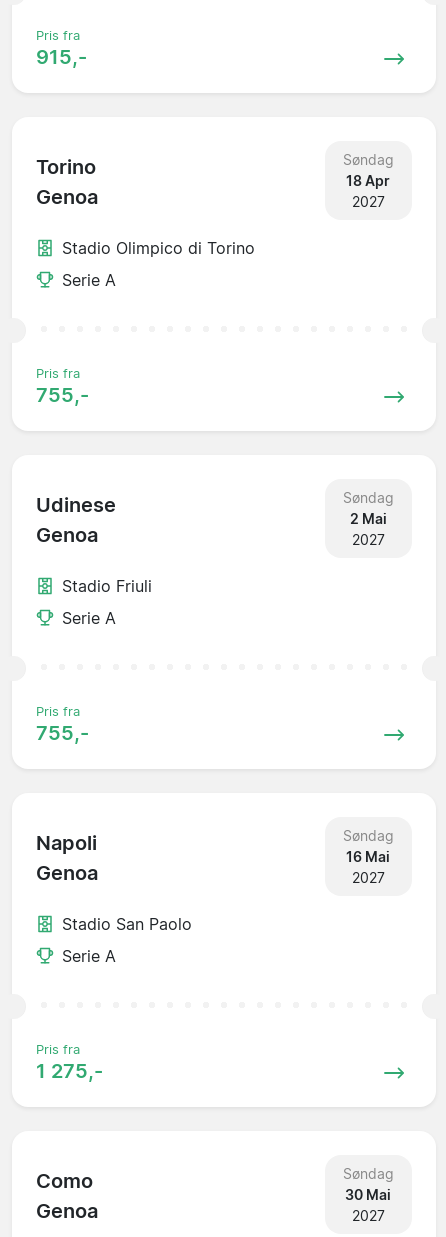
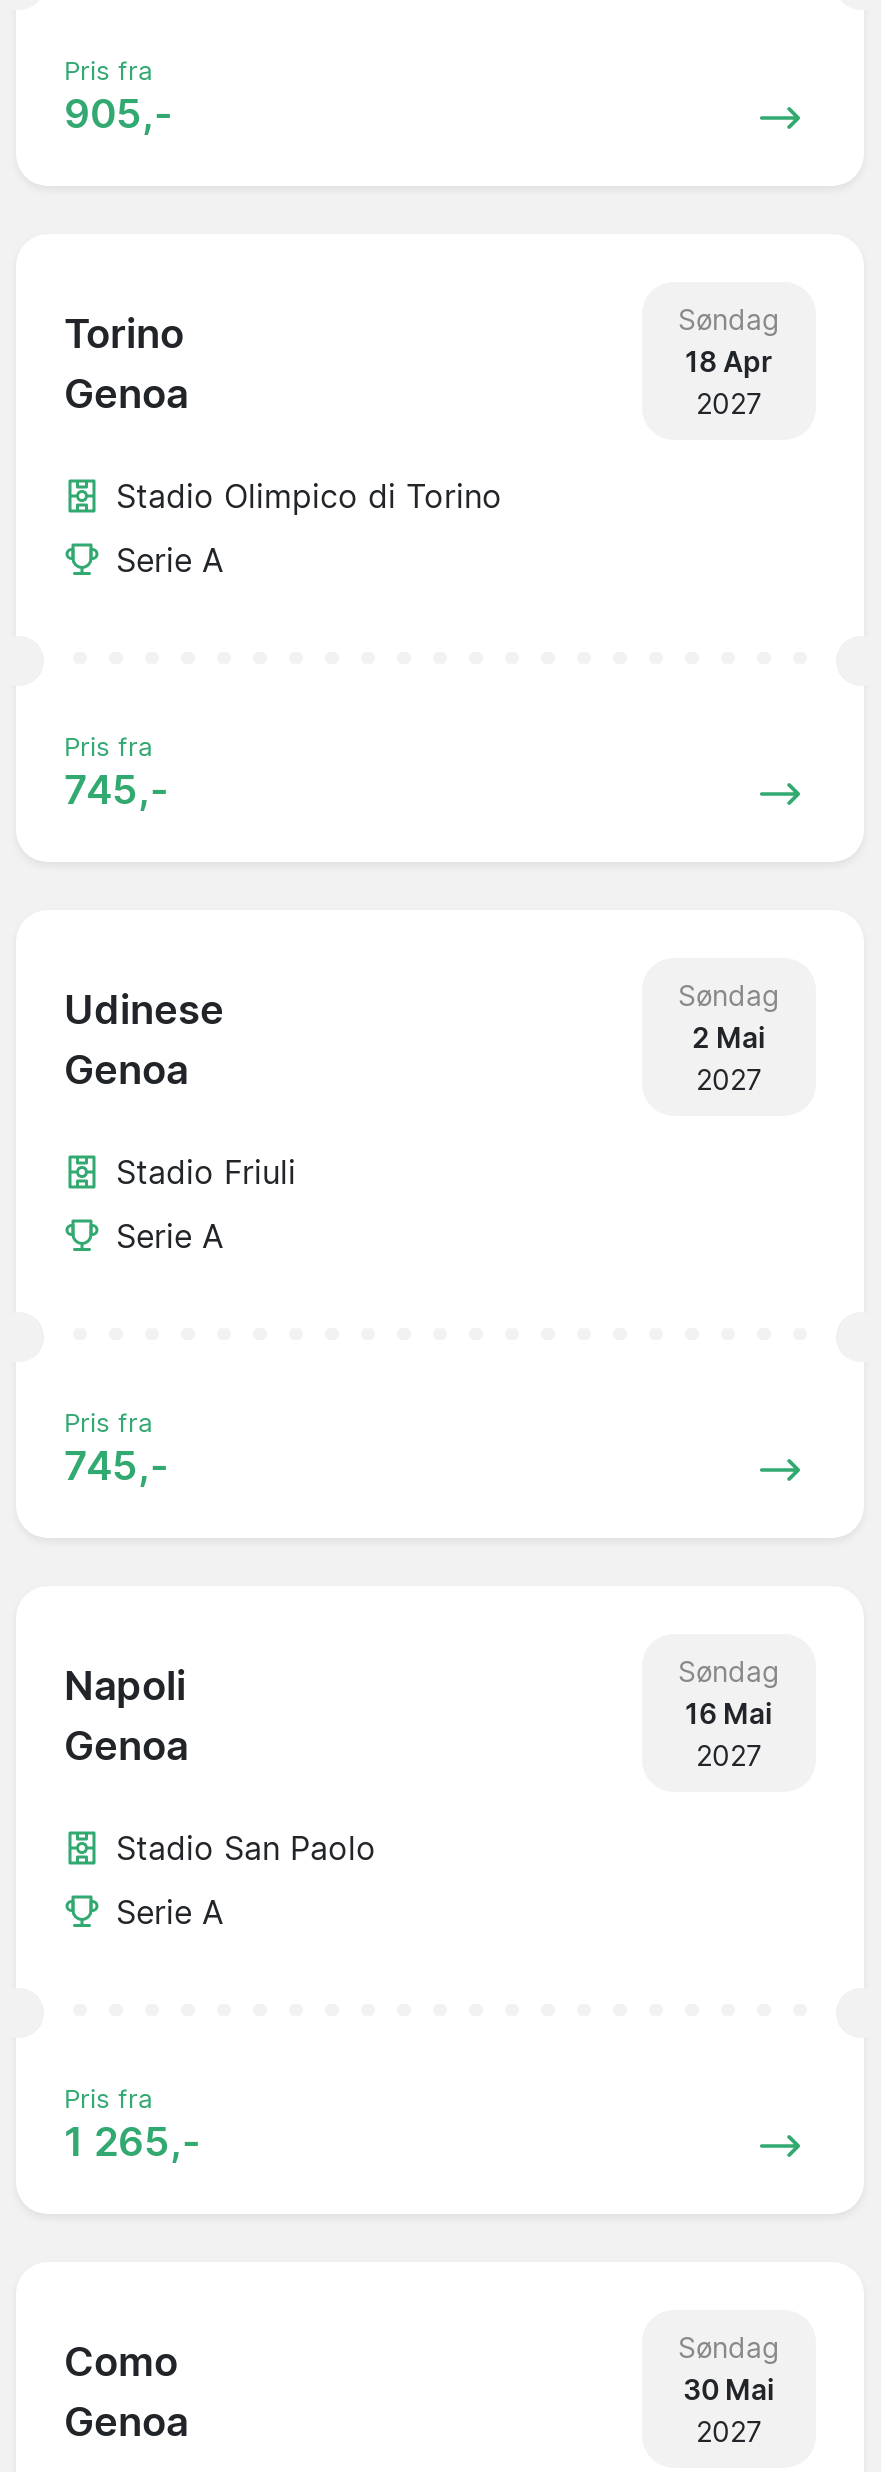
- 915,-
+ 905,-

- 755,-
+ 745,-

- 755,-
+ 745,-

- 1 275,-
+ 1 265,-
